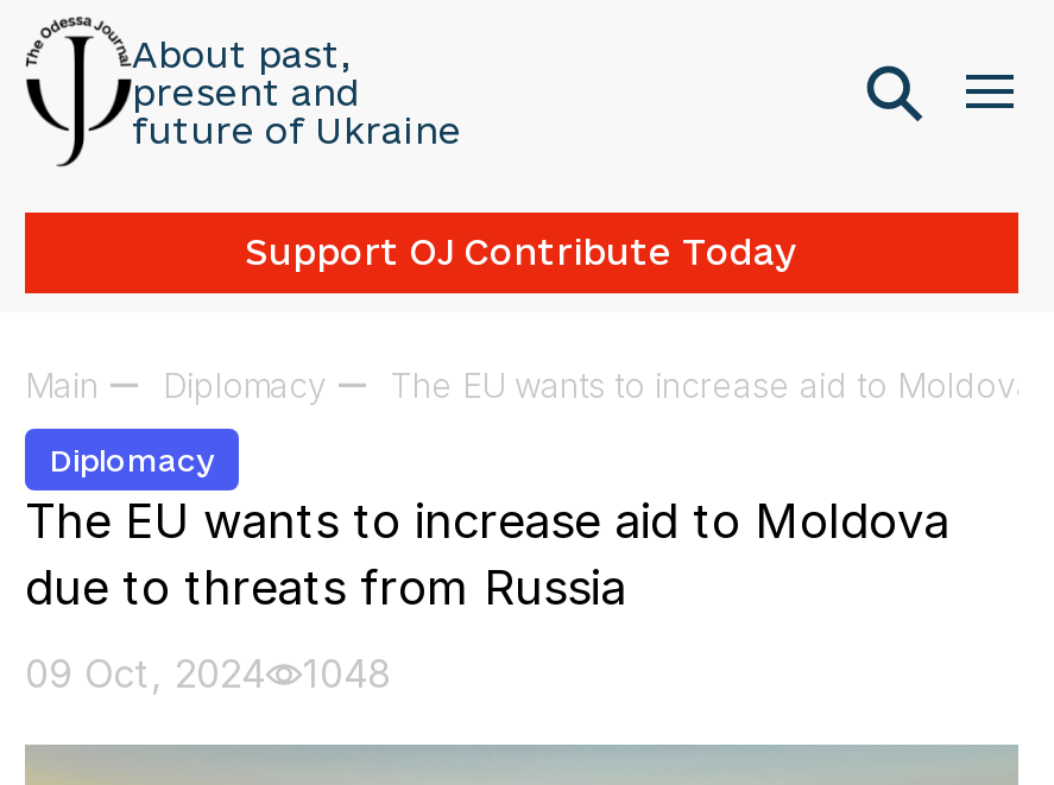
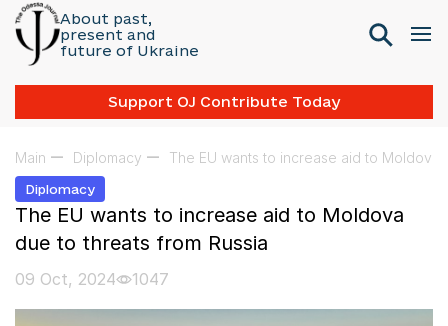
- 09 Oct, 2024 1048
+ 09 Oct, 2024 1047
